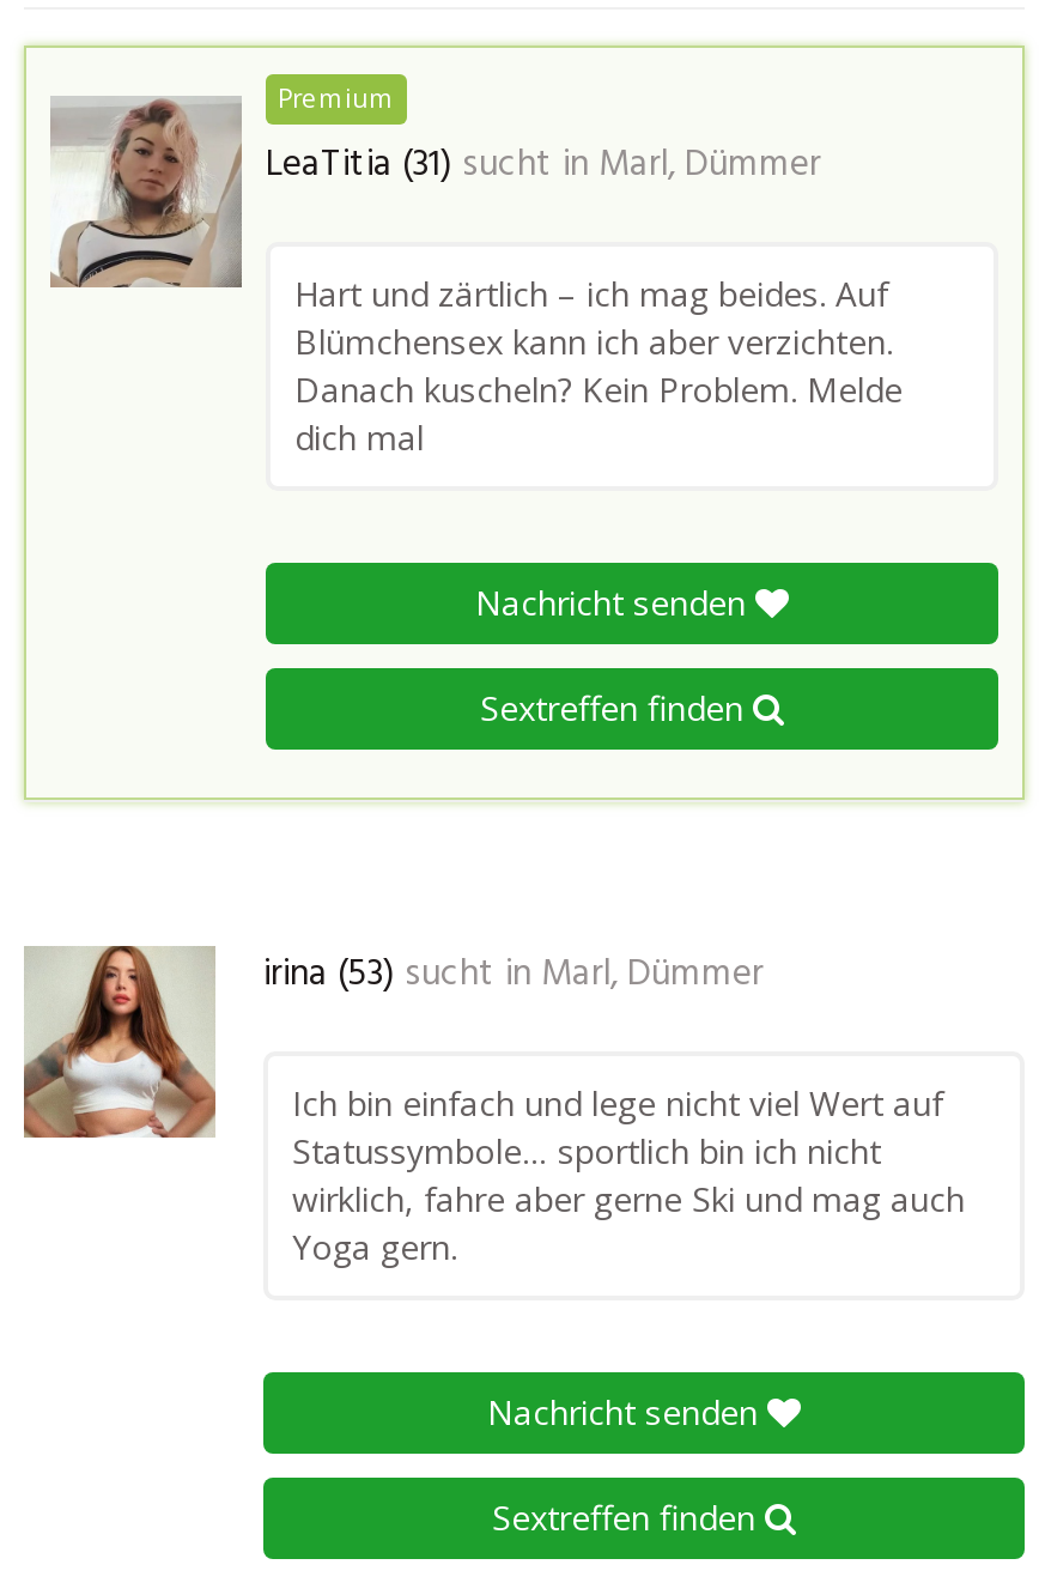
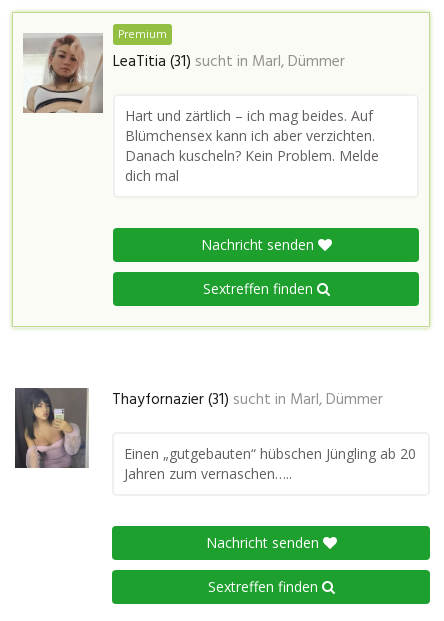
- [image]
- irina (53) sucht in Marl, Dümmer
+ [image]
+ Thayfornazier (31) sucht in Marl, Dümmer

- Ich bin einfach und lege nicht viel Wert auf
- Statussymbole… sportlich bin ich nicht
- wirklich, fahre aber gerne Ski und mag auch
- Yoga gern.
+ Einen „gutgebauten“ hübschen Jüngling ab 20
+ Jahren zum vernaschen…..
